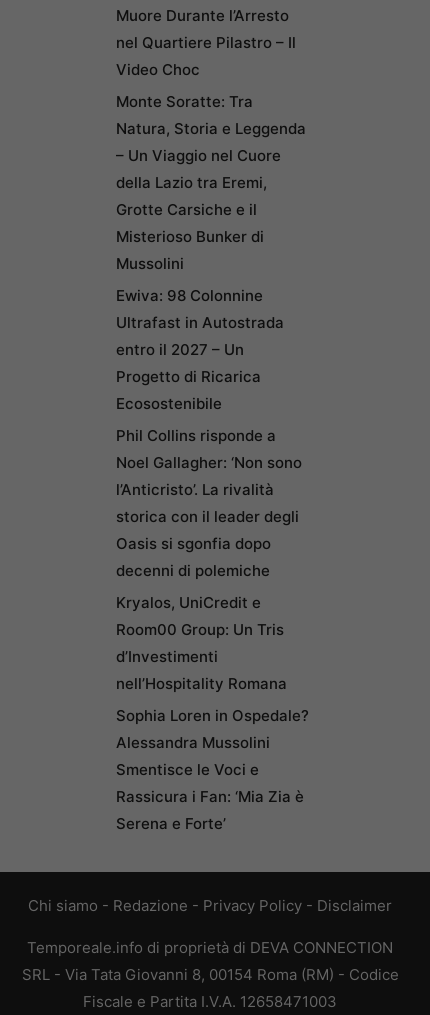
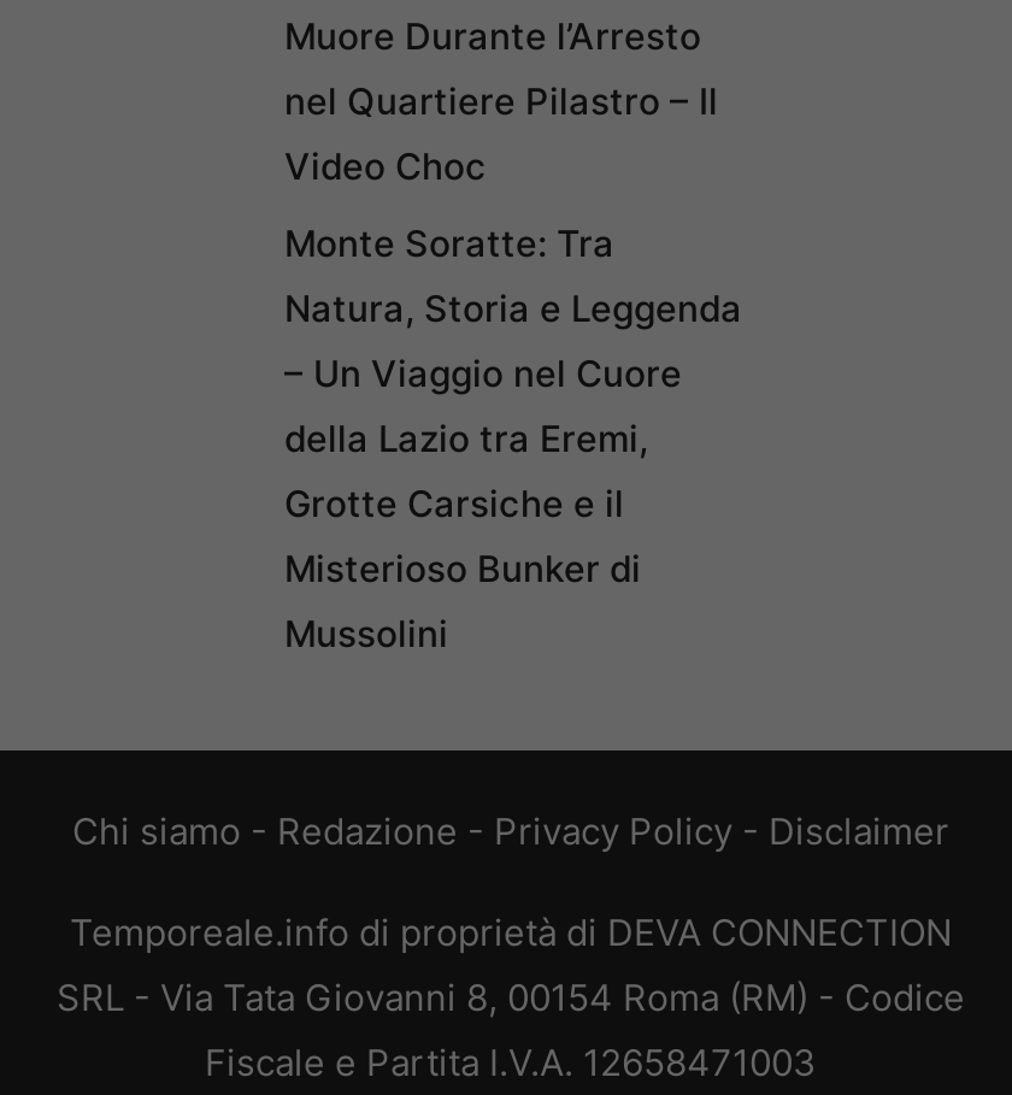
- Ewiva: 98 Colonnine
- Ultrafast in Autostrada
- entro il 2027 – Un
- Progetto di Ricarica
- Ecosostenibile
- Phil Collins risponde a
- Noel Gallagher: ‘Non sono
- l’Anticristo’. La rivalità
- storica con il leader degli
- Oasis si sgonfia dopo
- decenni di polemiche
- Kryalos, UniCredit e
- Room00 Group: Un Tris
- d’Investimenti
- nell’Hospitality Romana
- Sophia Loren in Ospedale?
- Alessandra Mussolini
- Smentisce le Voci e
- Rassicura i Fan: ‘Mia Zia è
- Serena e Forte’
